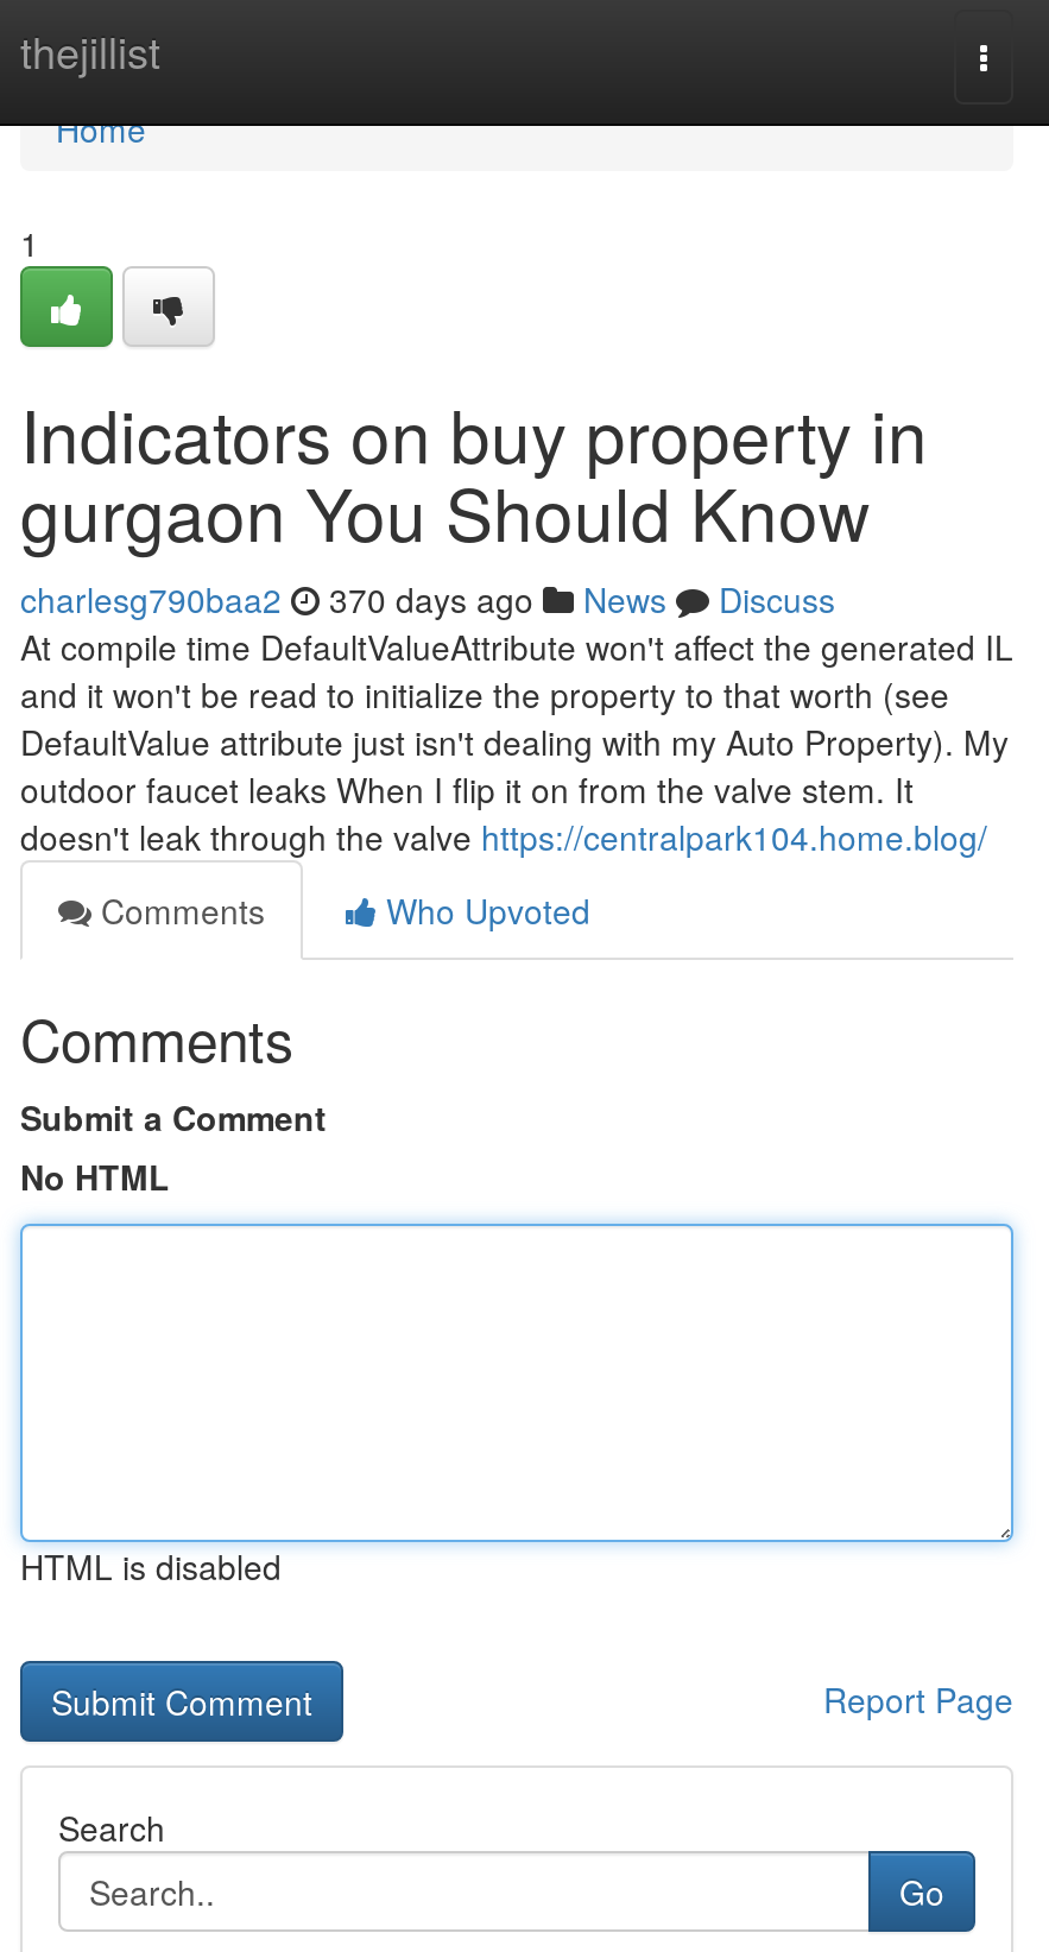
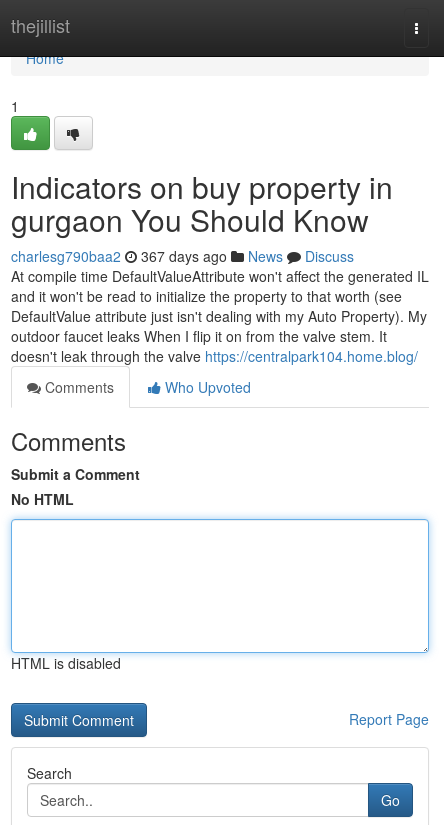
- charlesg790baa2 370 days ago News Discuss
+ charlesg790baa2 367 days ago News Discuss
